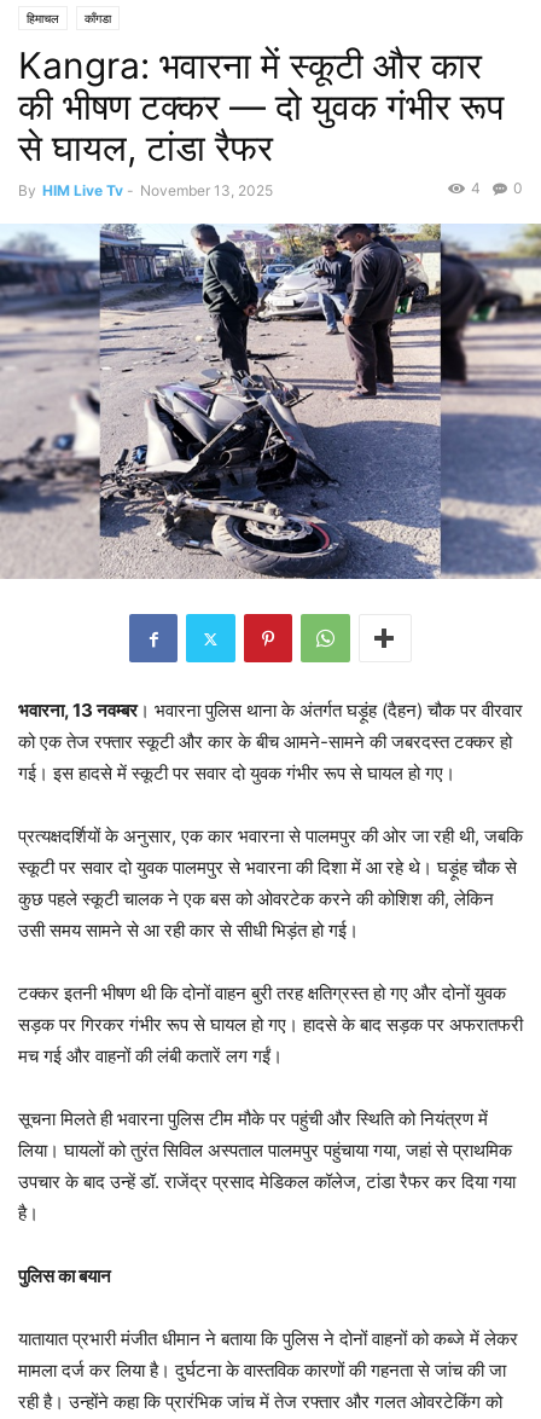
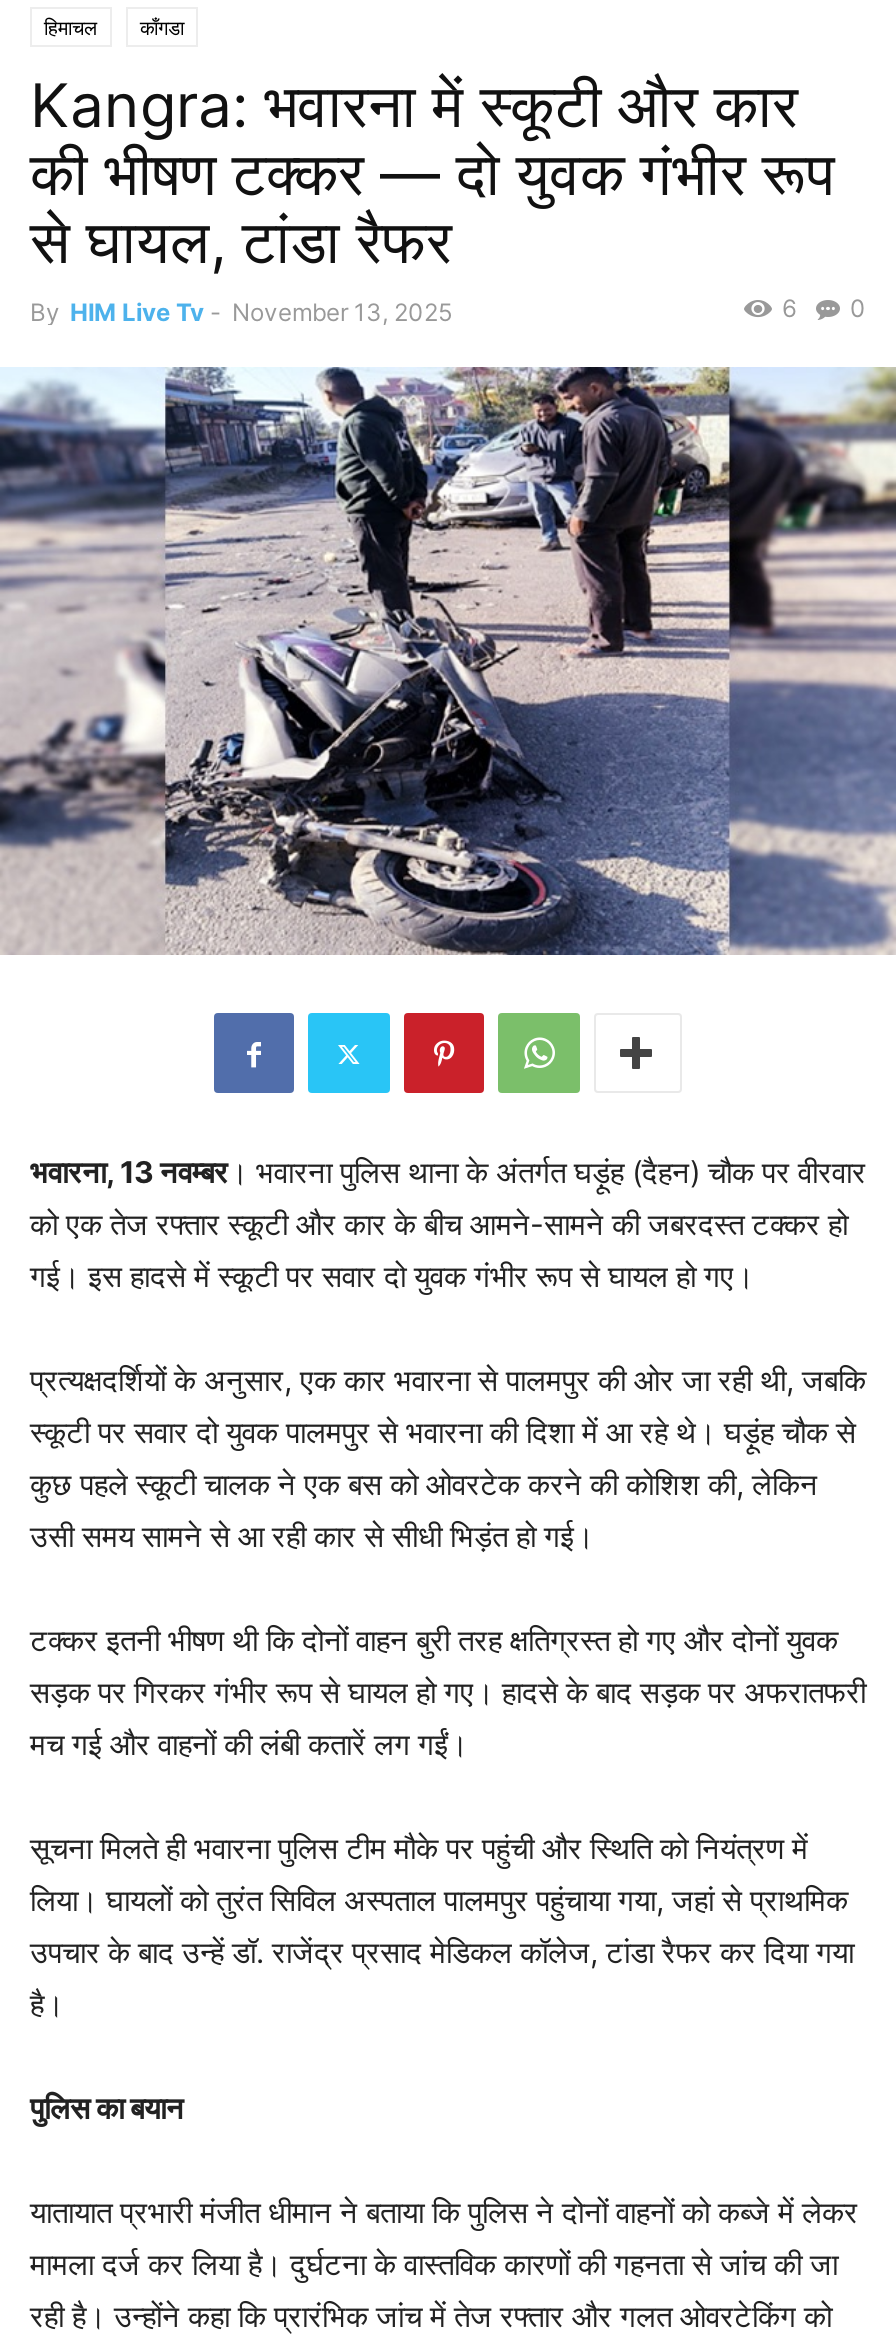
- 4 0
+ 6 0
